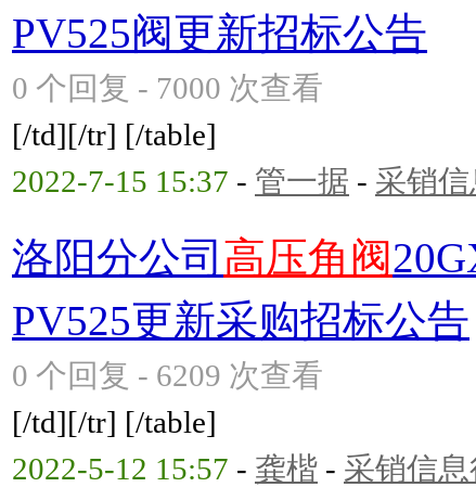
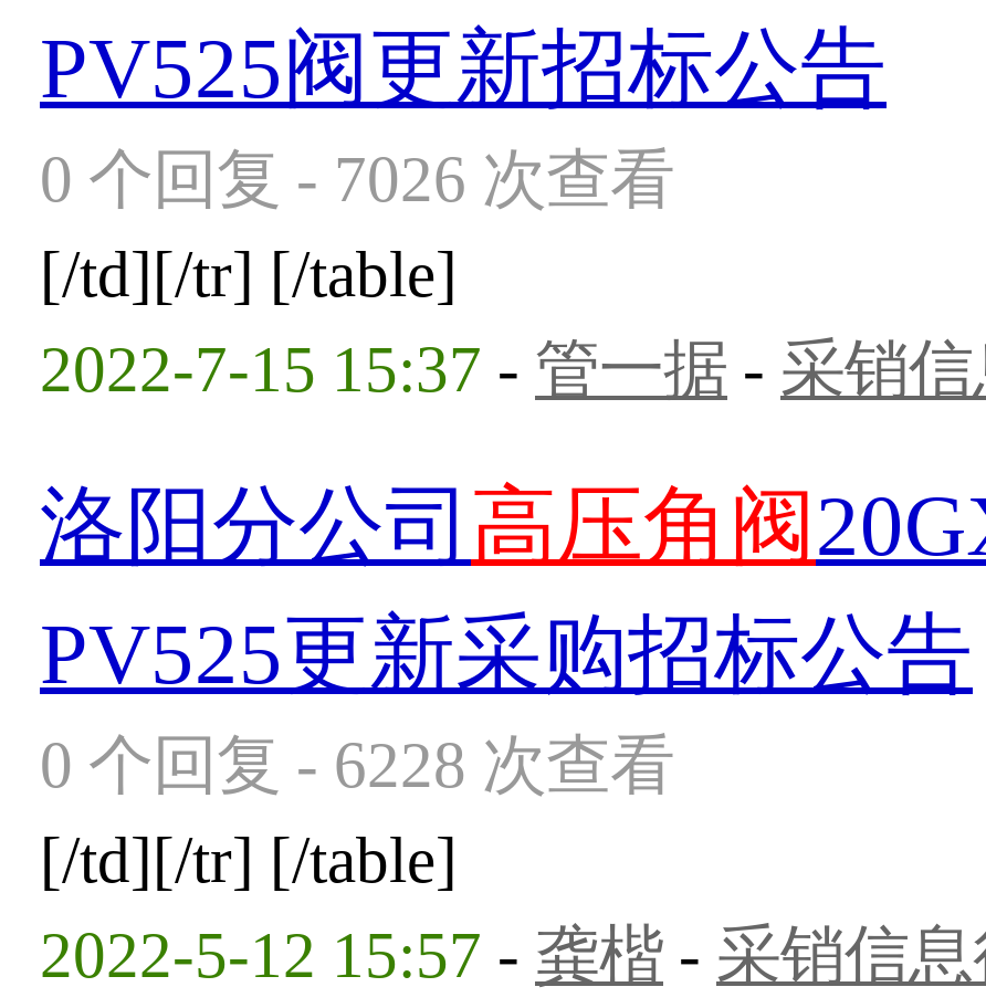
- 0 个回复 - 7000 次查看
+ 0 个回复 - 7026 次查看

- 0 个回复 - 6209 次查看
+ 0 个回复 - 6228 次查看
